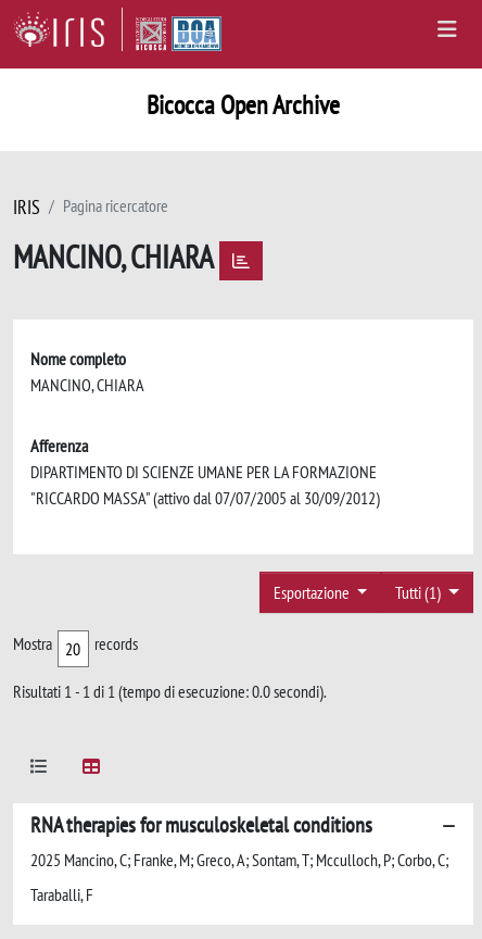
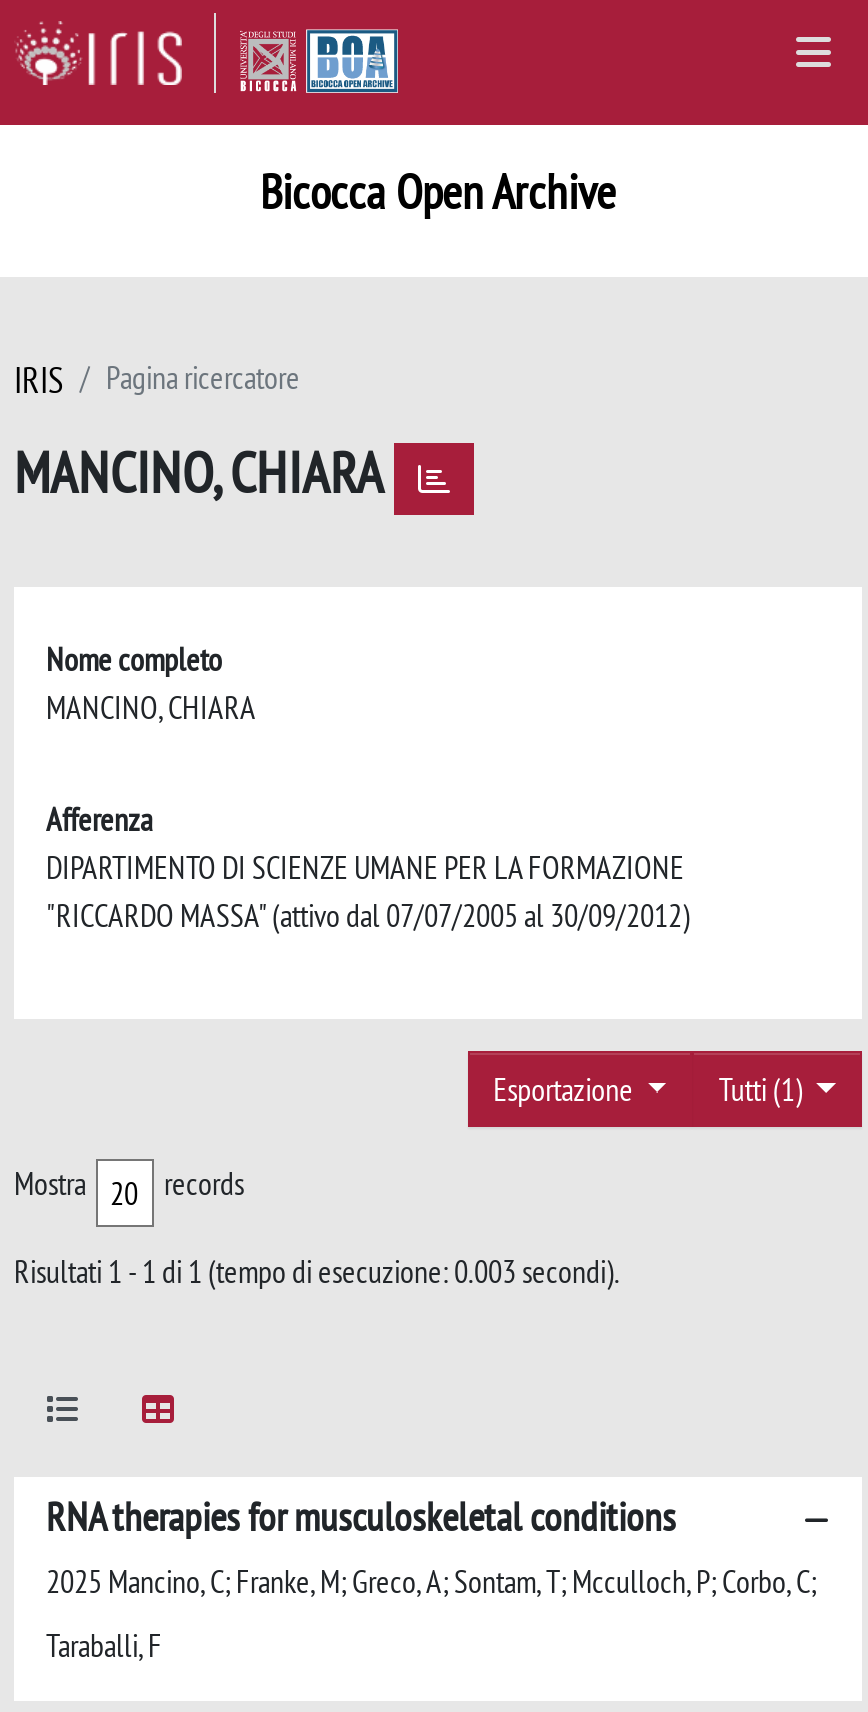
- Risultati 1 - 1 di 1 (tempo di esecuzione: 0.0 secondi).
+ Risultati 1 - 1 di 1 (tempo di esecuzione: 0.003 secondi).
